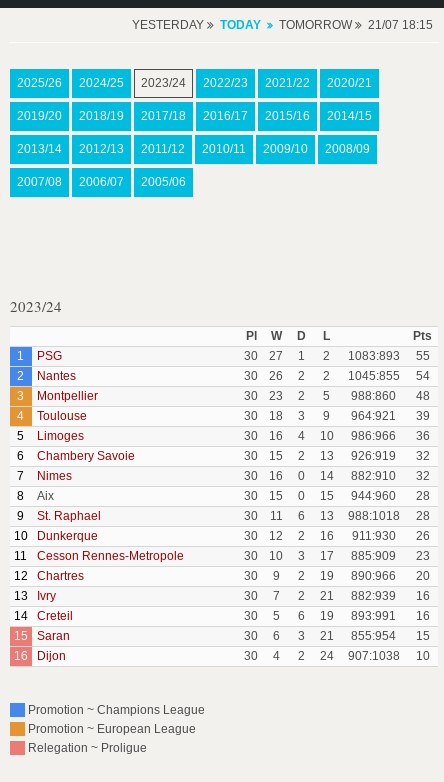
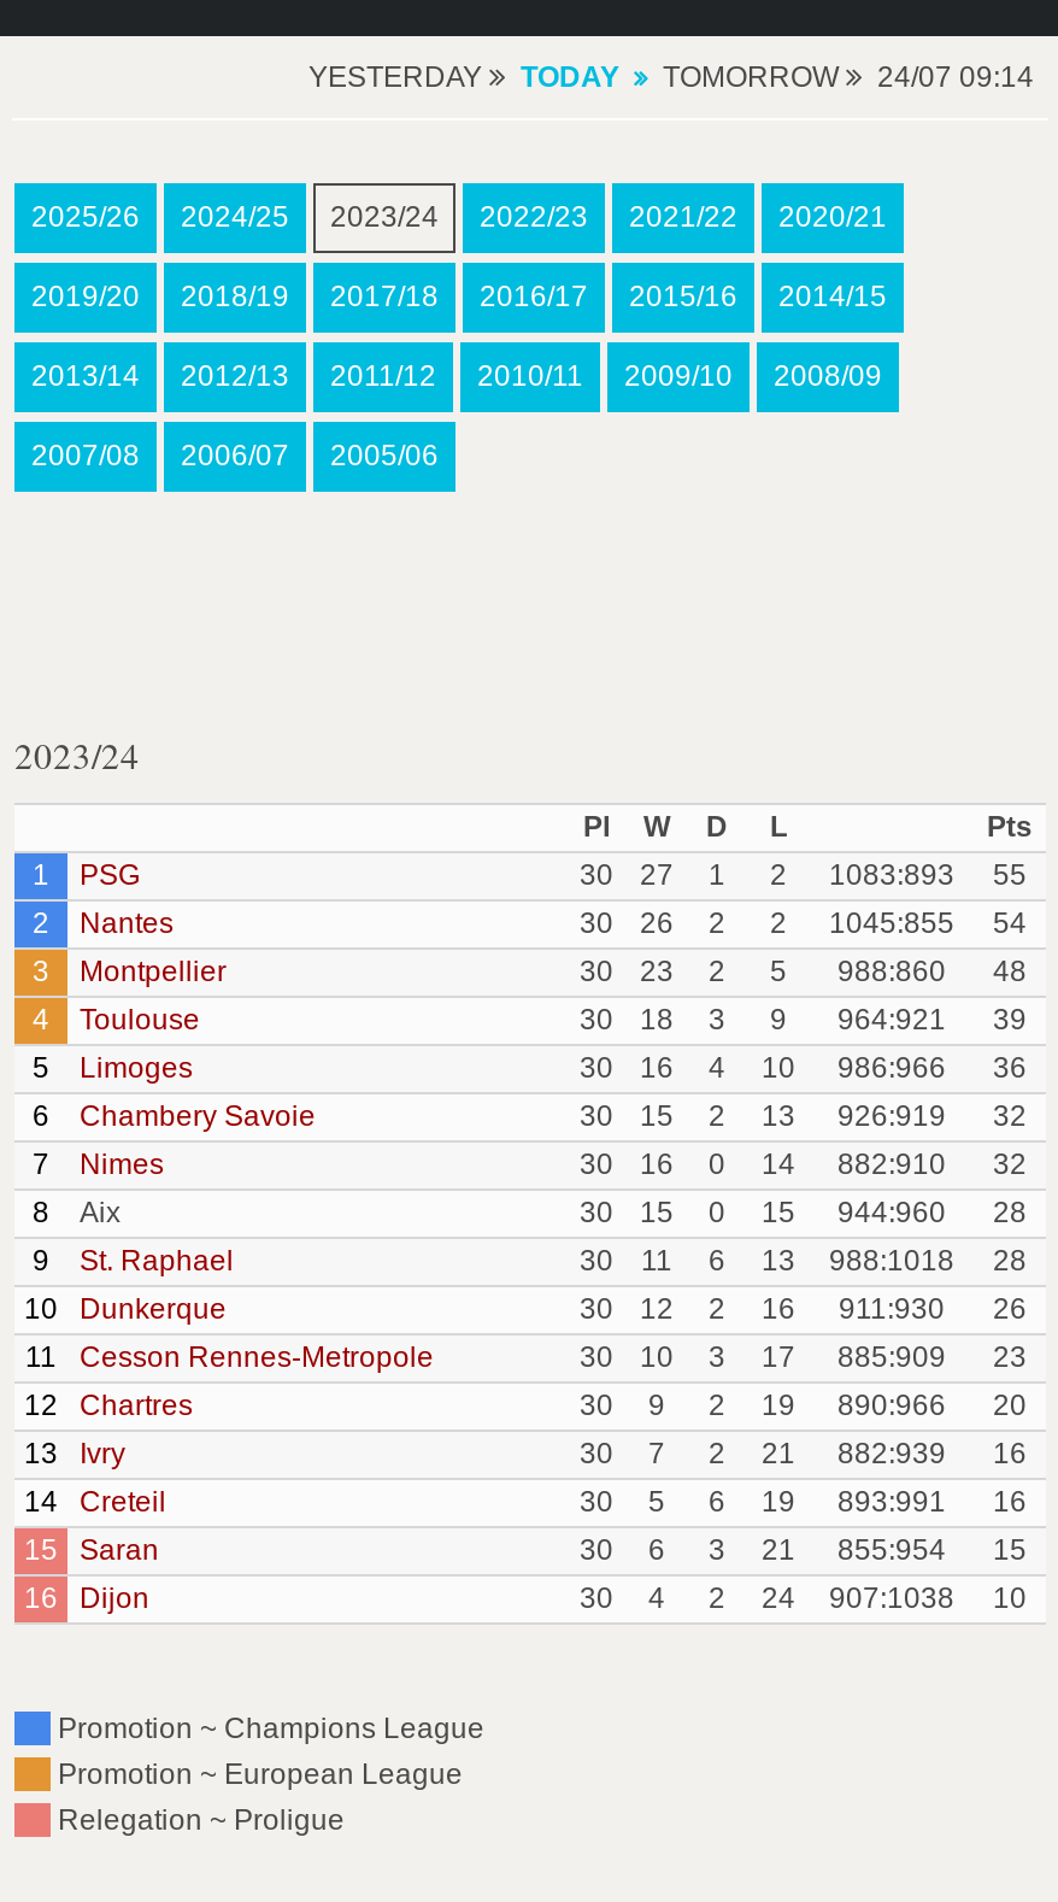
- YESTERDAY TODAY TOMORROW 21/07 18:15
+ YESTERDAY TODAY TOMORROW 24/07 09:14
